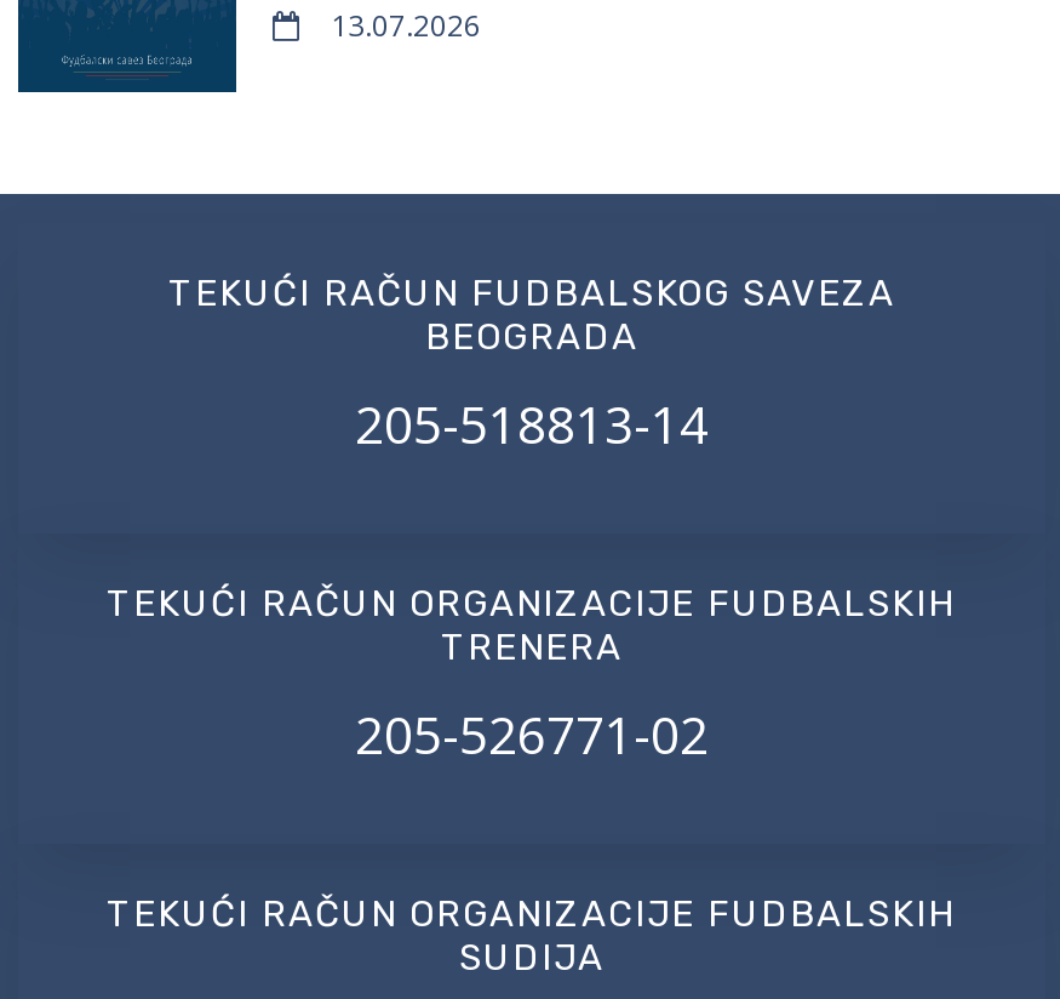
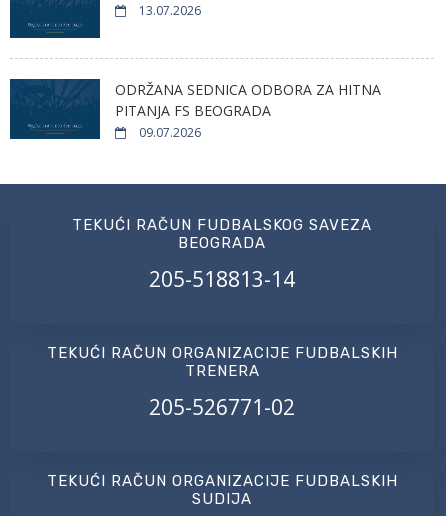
+ ODRŽANA SEDNICA ODBORA ZA HITNA
+ PITANJA FS BEOGRADA
+ 09.07.2026
